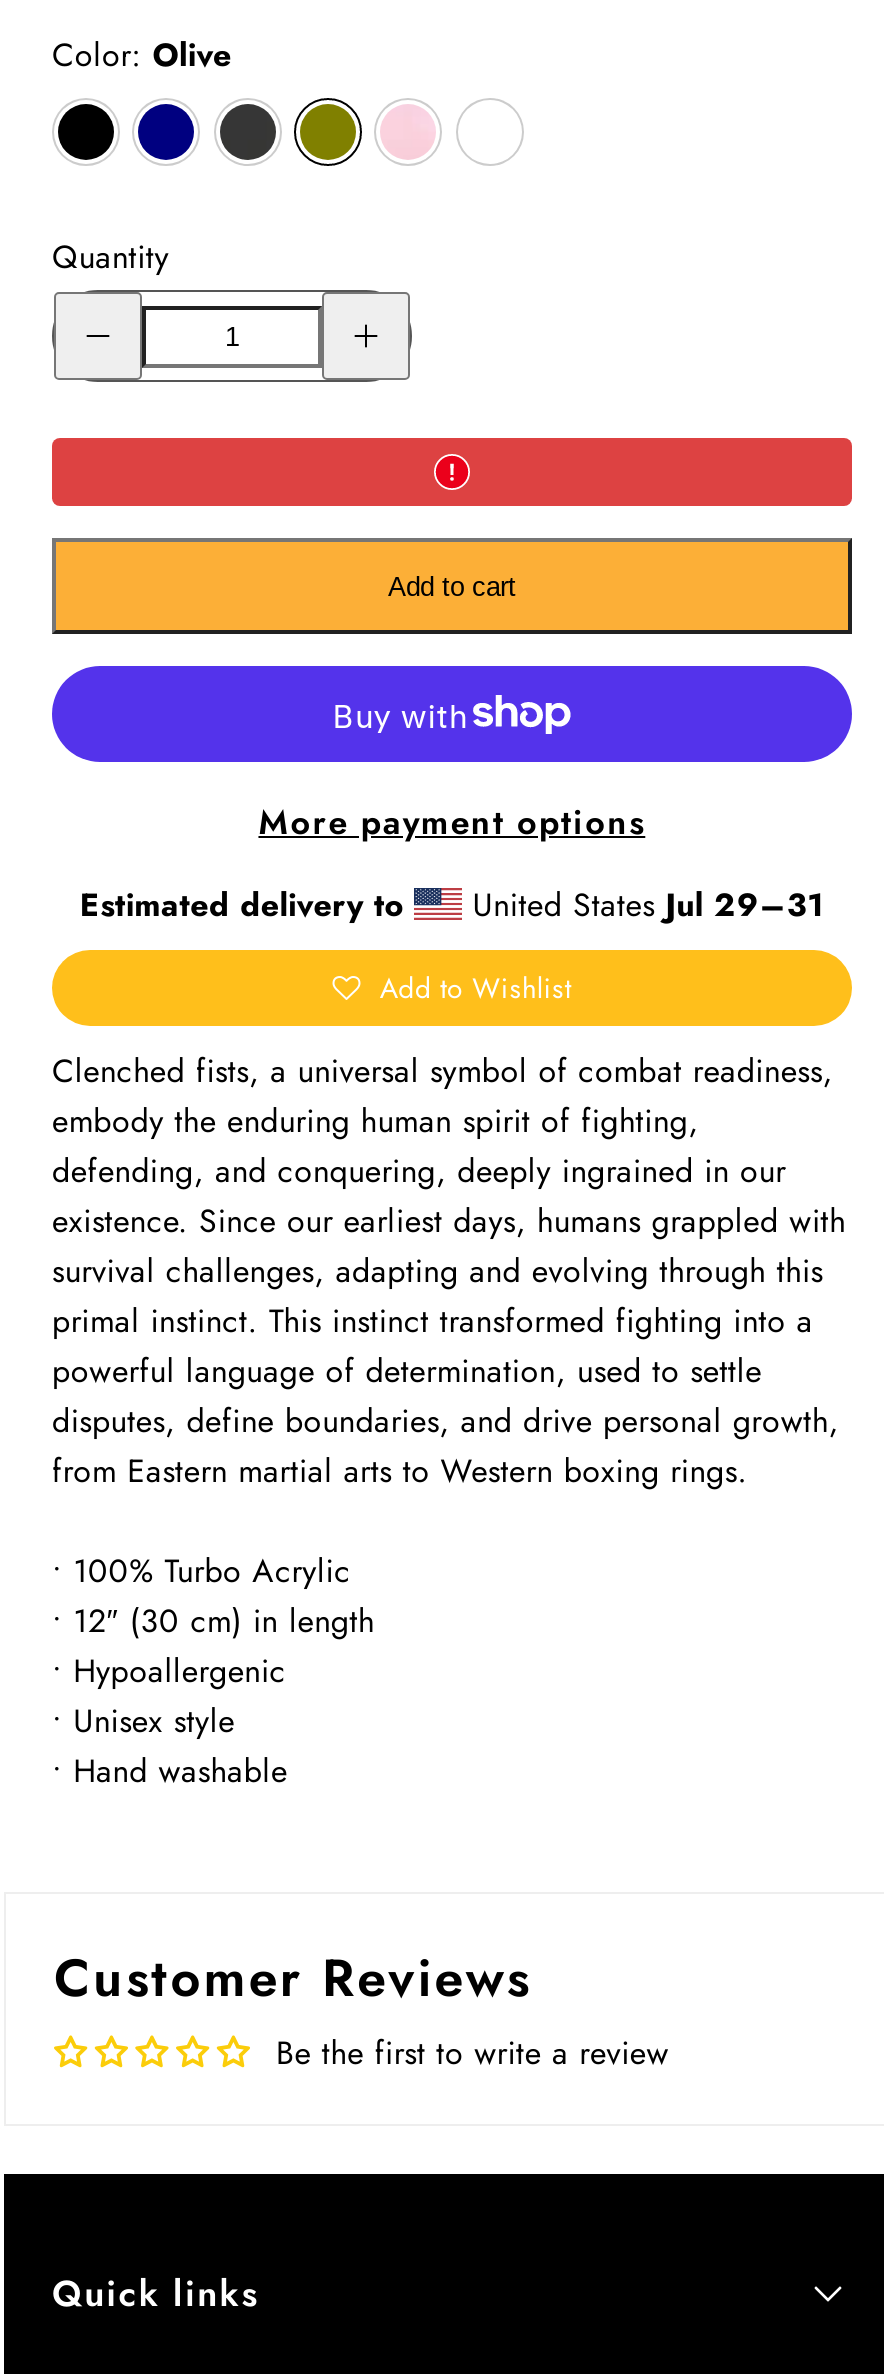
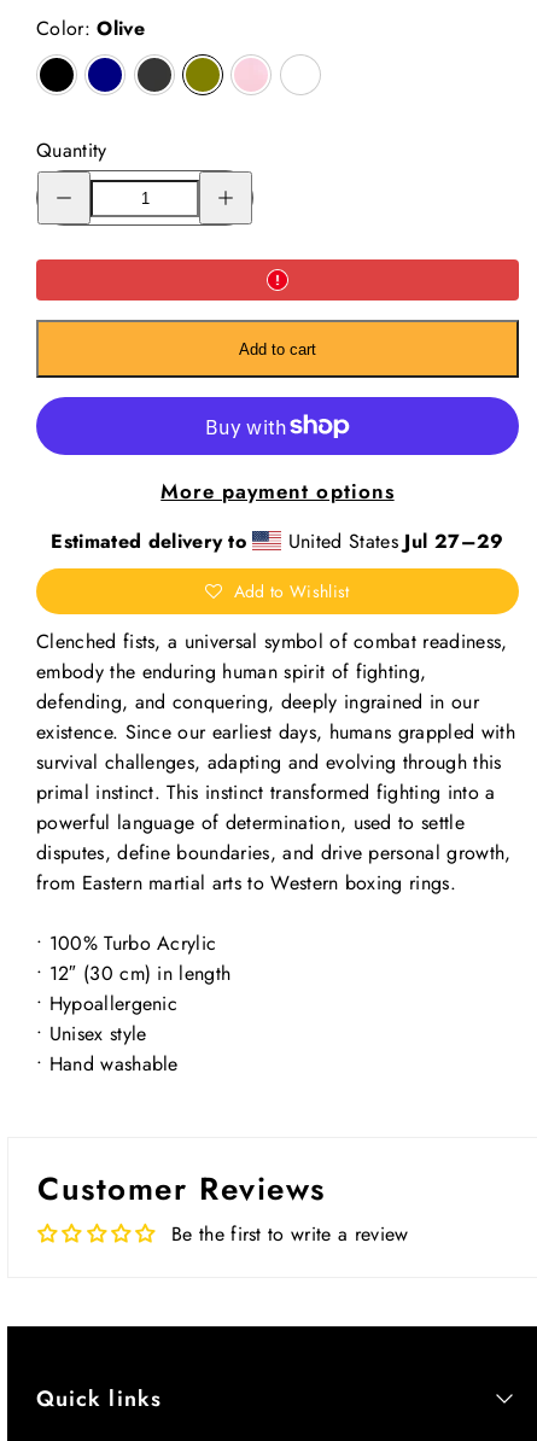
- United States Jul 29–31
+ United States Jul 27–29
